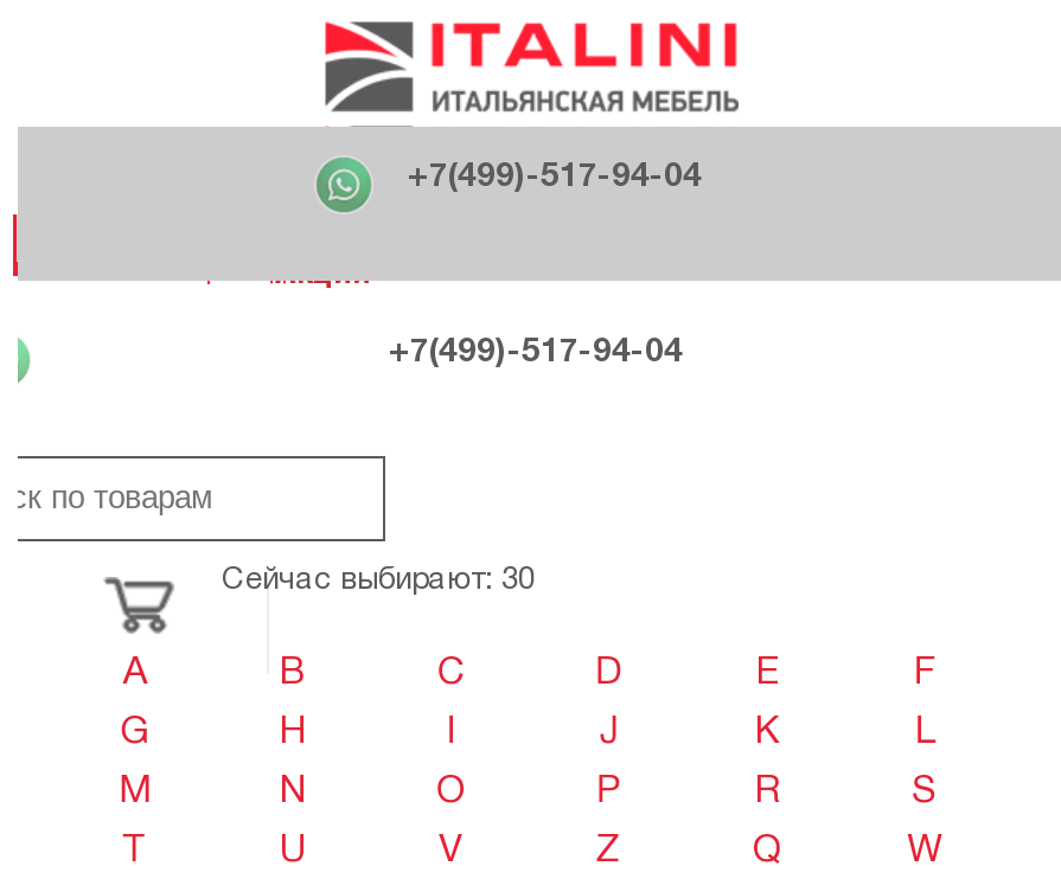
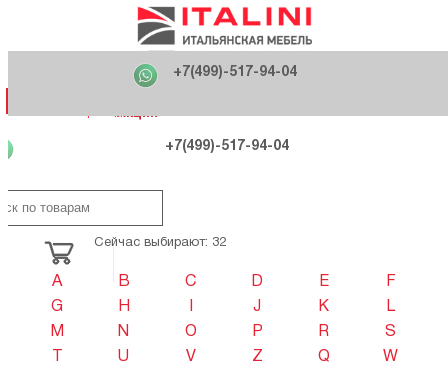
- Сейчас выбирают: 30
+ Сейчас выбирают: 32
